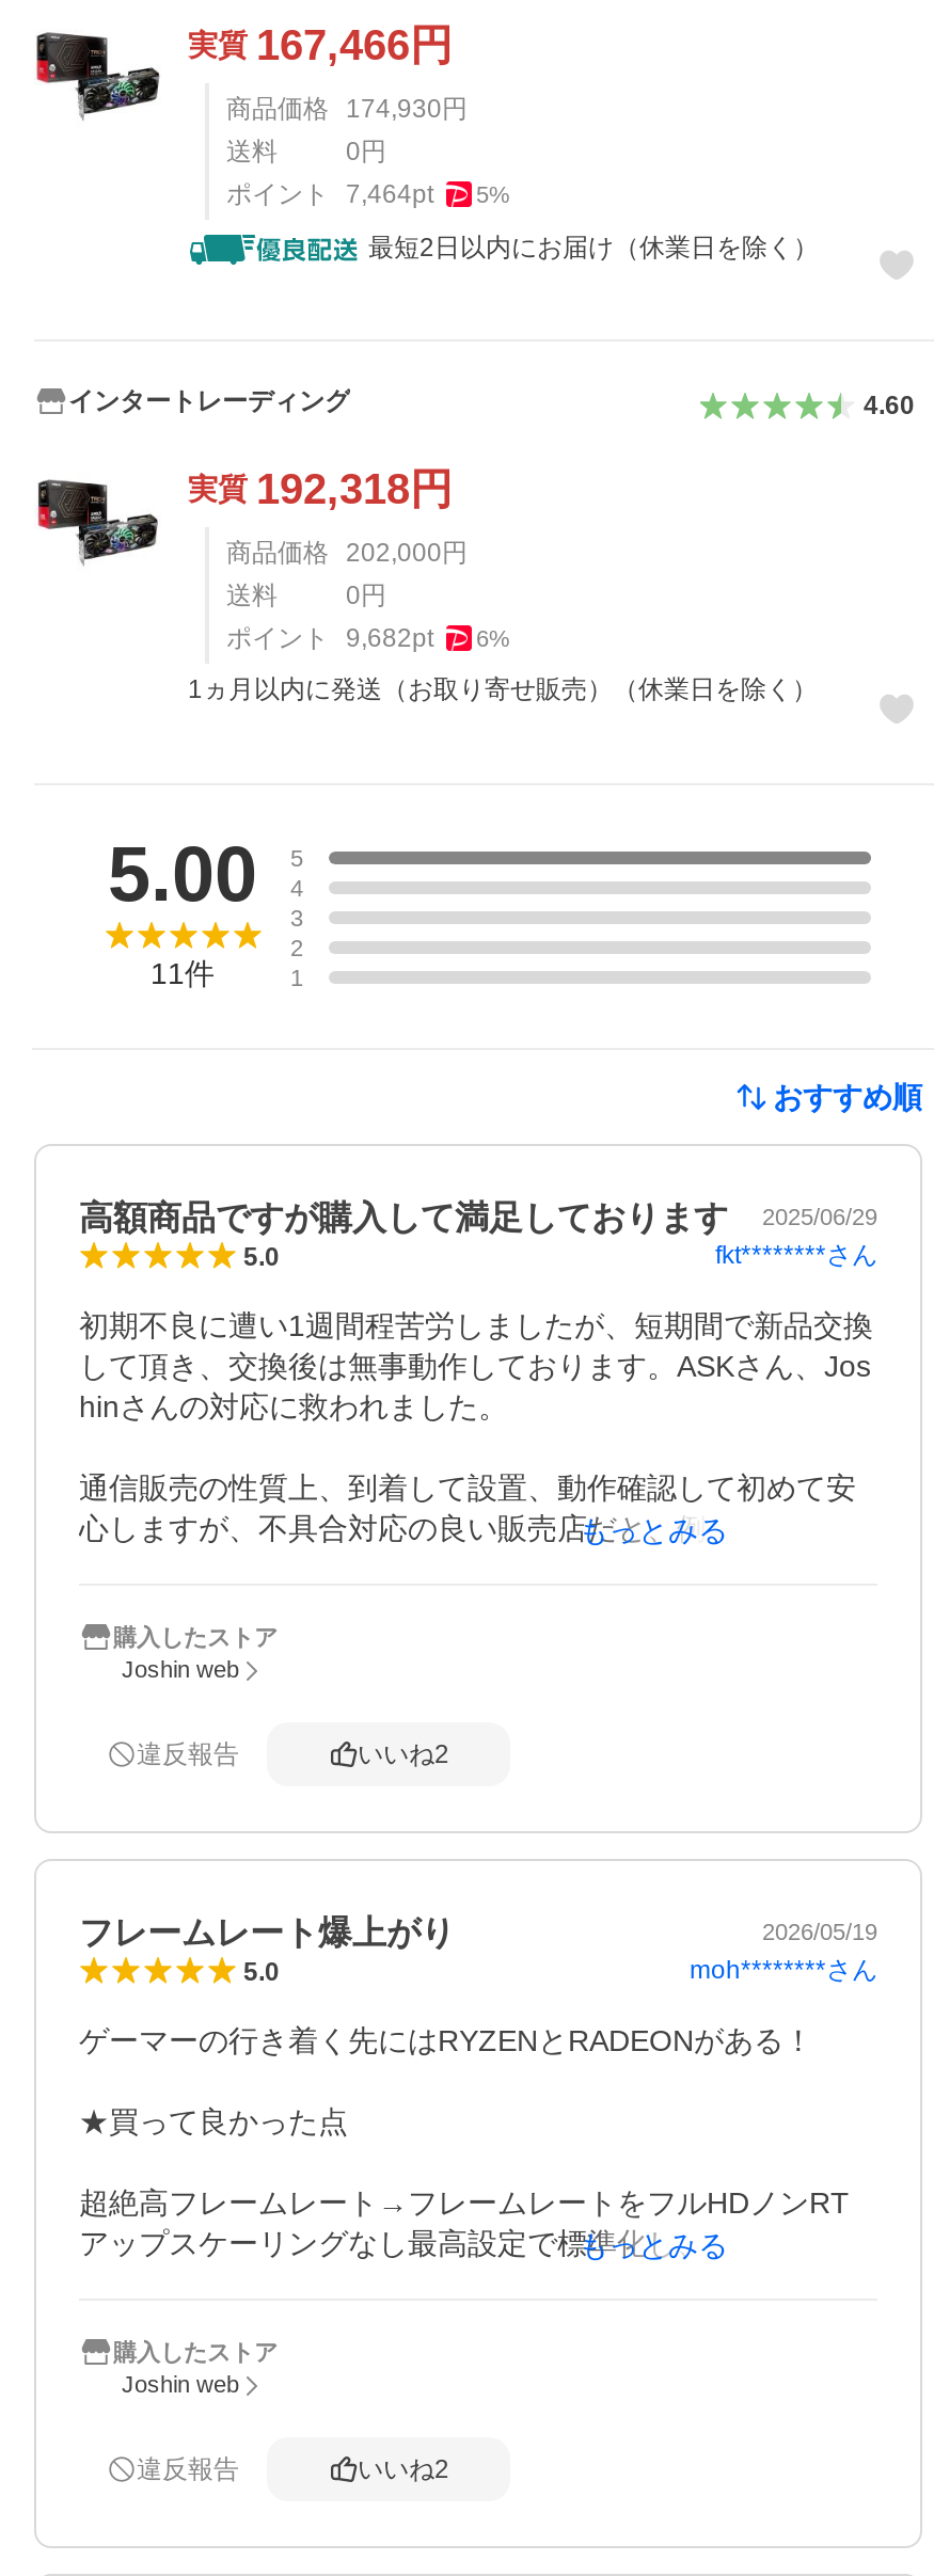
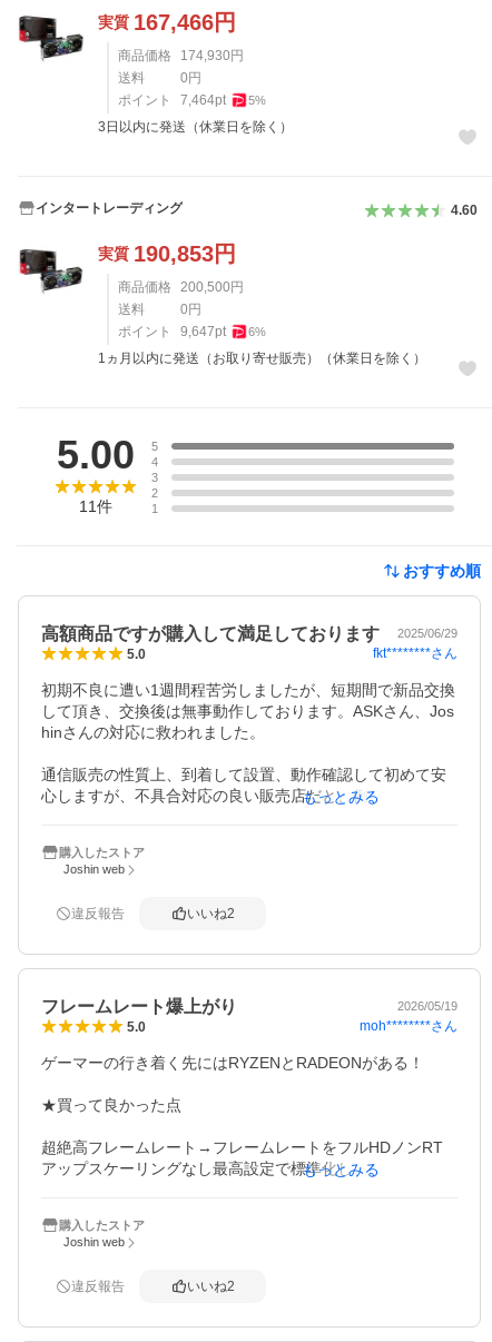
- 最短2日以内にお届け（休業日を除く）
+ 3日以内に発送（休業日を除く）

- 実質192,318円
+ 実質190,853円

- 商品価格 202,000円
+ 商品価格 200,500円

- ポイント 9,682pt 6%
+ ポイント 9,647pt 6%
